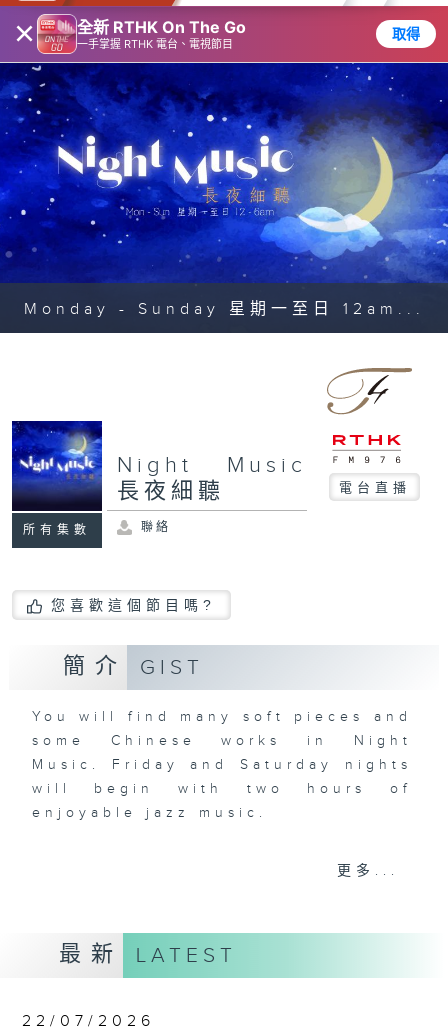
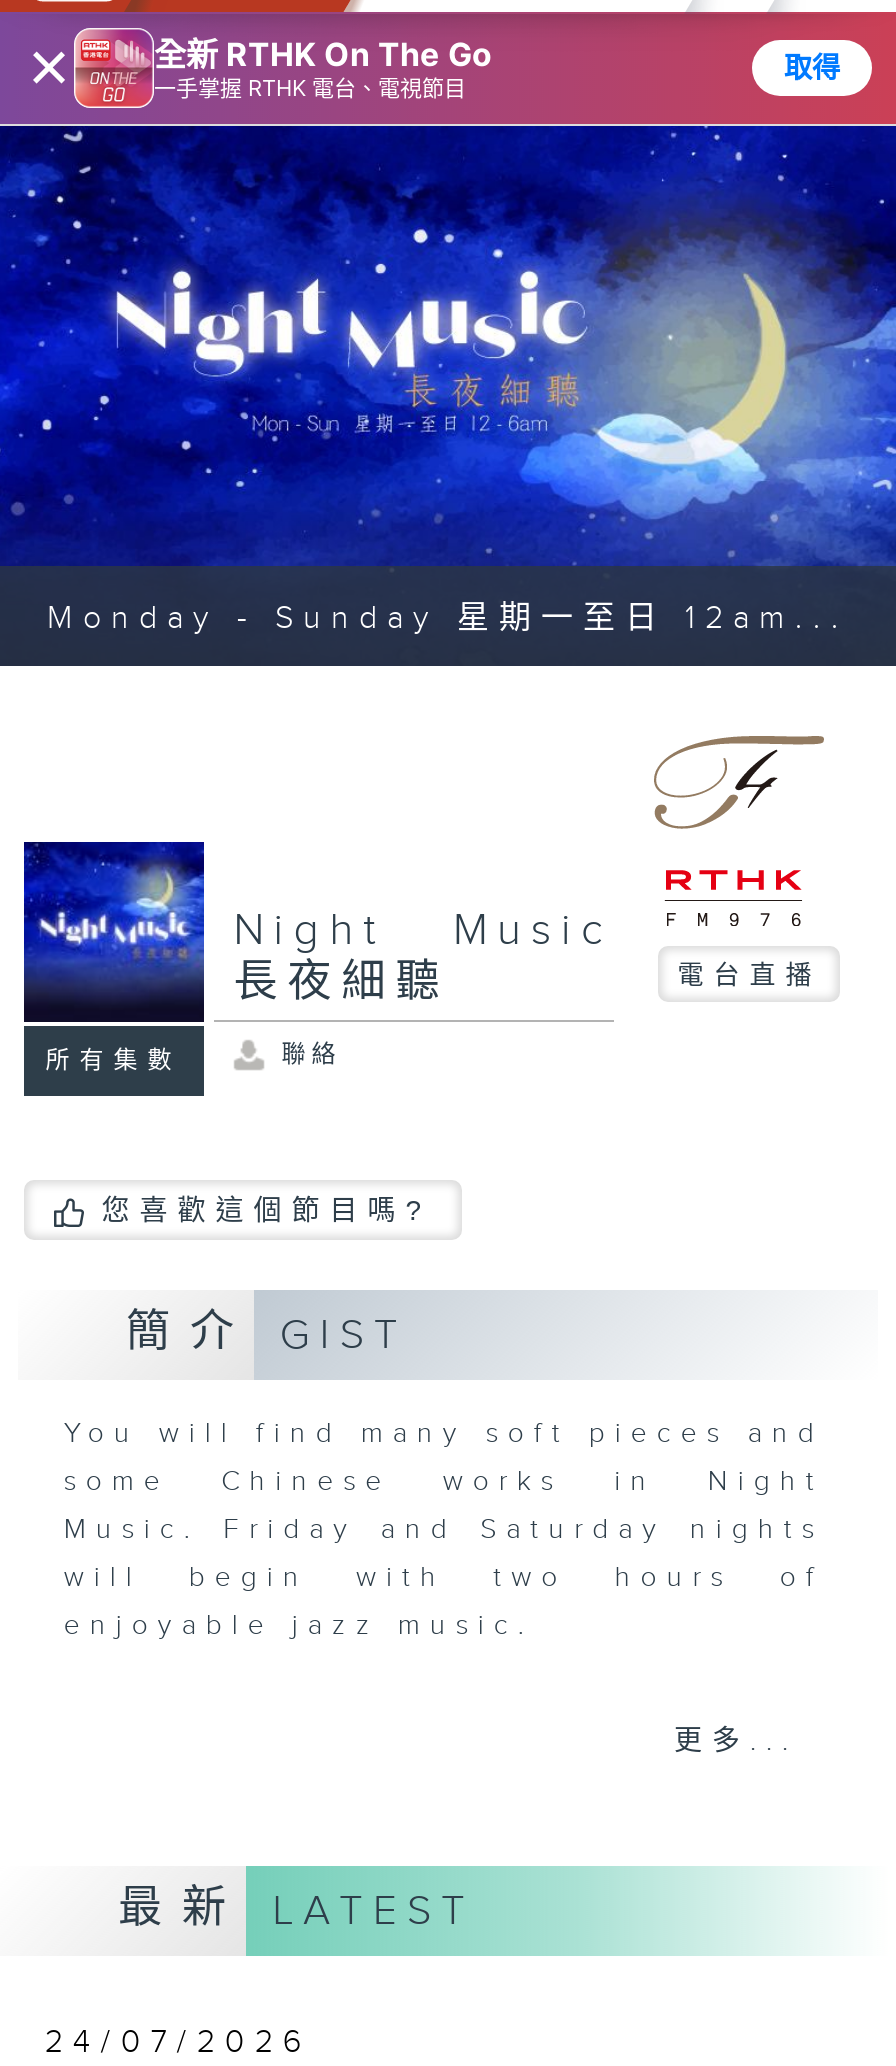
- 22/07/2026
+ 24/07/2026
